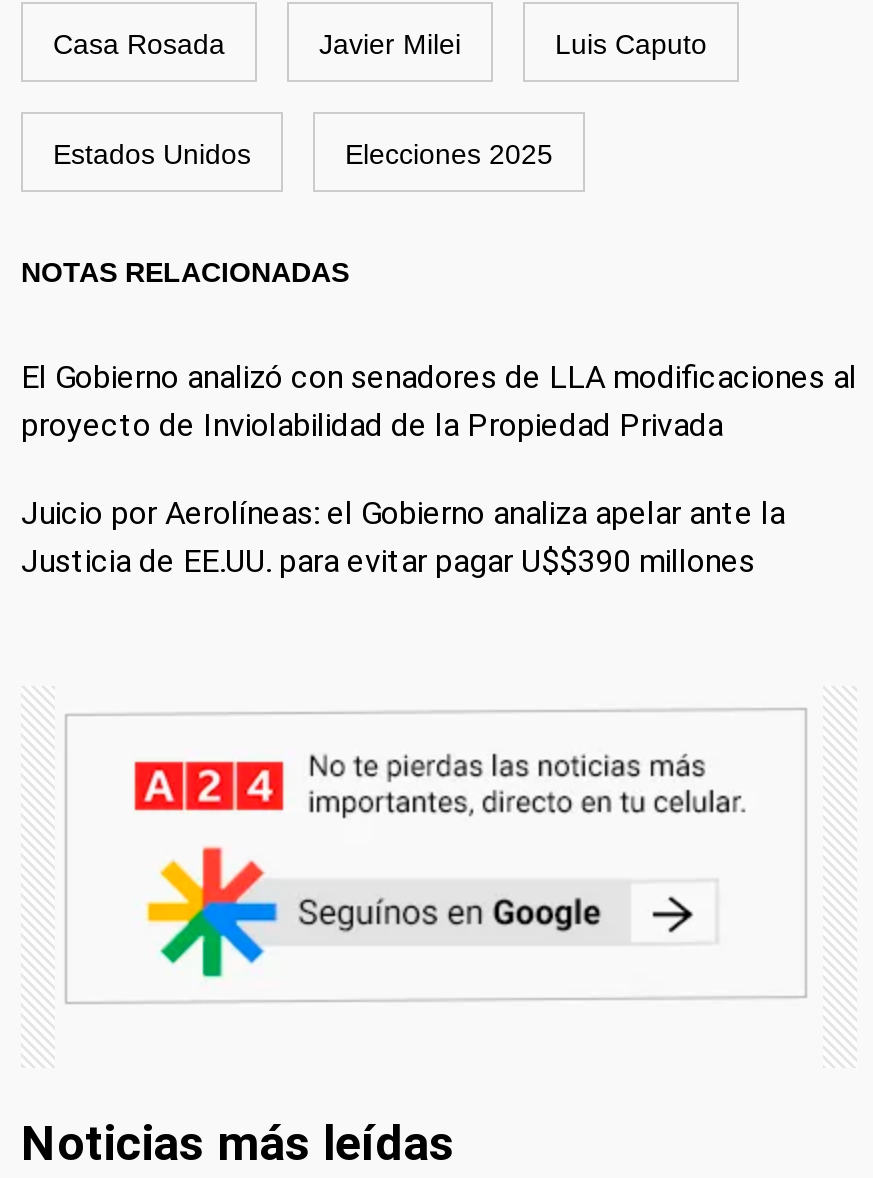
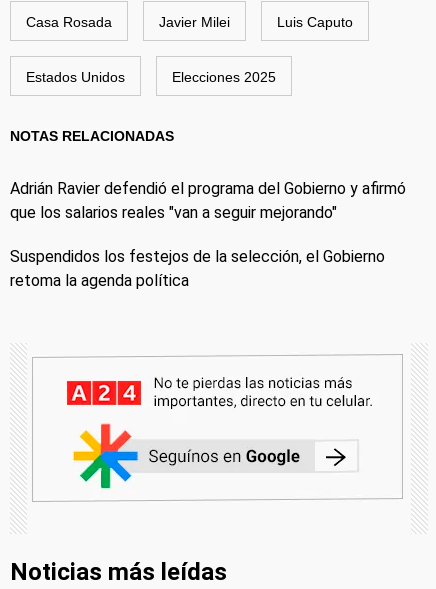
- El Gobierno analizó con senadores de LLA modificaciones al
- proyecto de Inviolabilidad de la Propiedad Privada
+ Adrián Ravier defendió el programa del Gobierno y afirmó
+ que los salarios reales "van a seguir mejorando"

- Juicio por Aerolíneas: el Gobierno analiza apelar ante la
- Justicia de EE.UU. para evitar pagar U$$390 millones
+ Suspendidos los festejos de la selección, el Gobierno
+ retoma la agenda política
